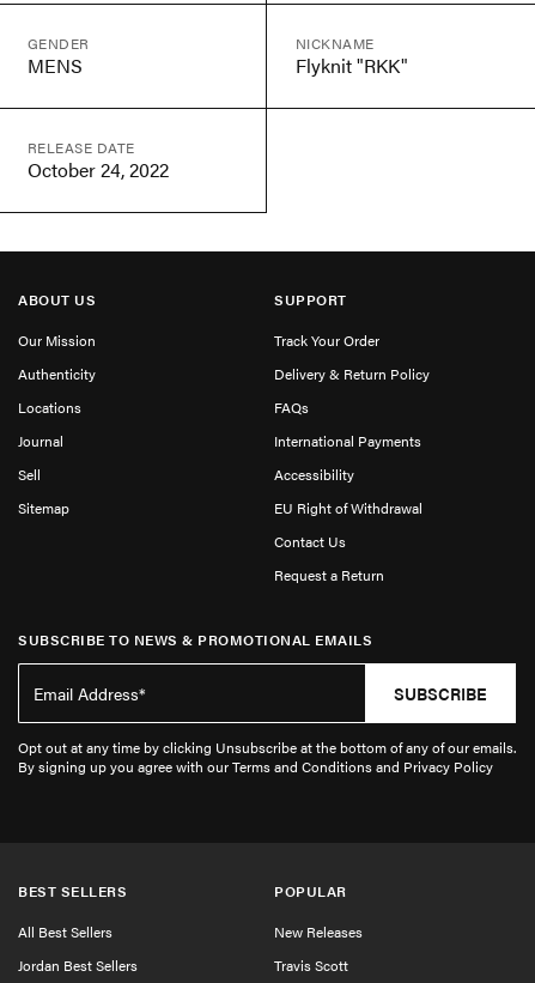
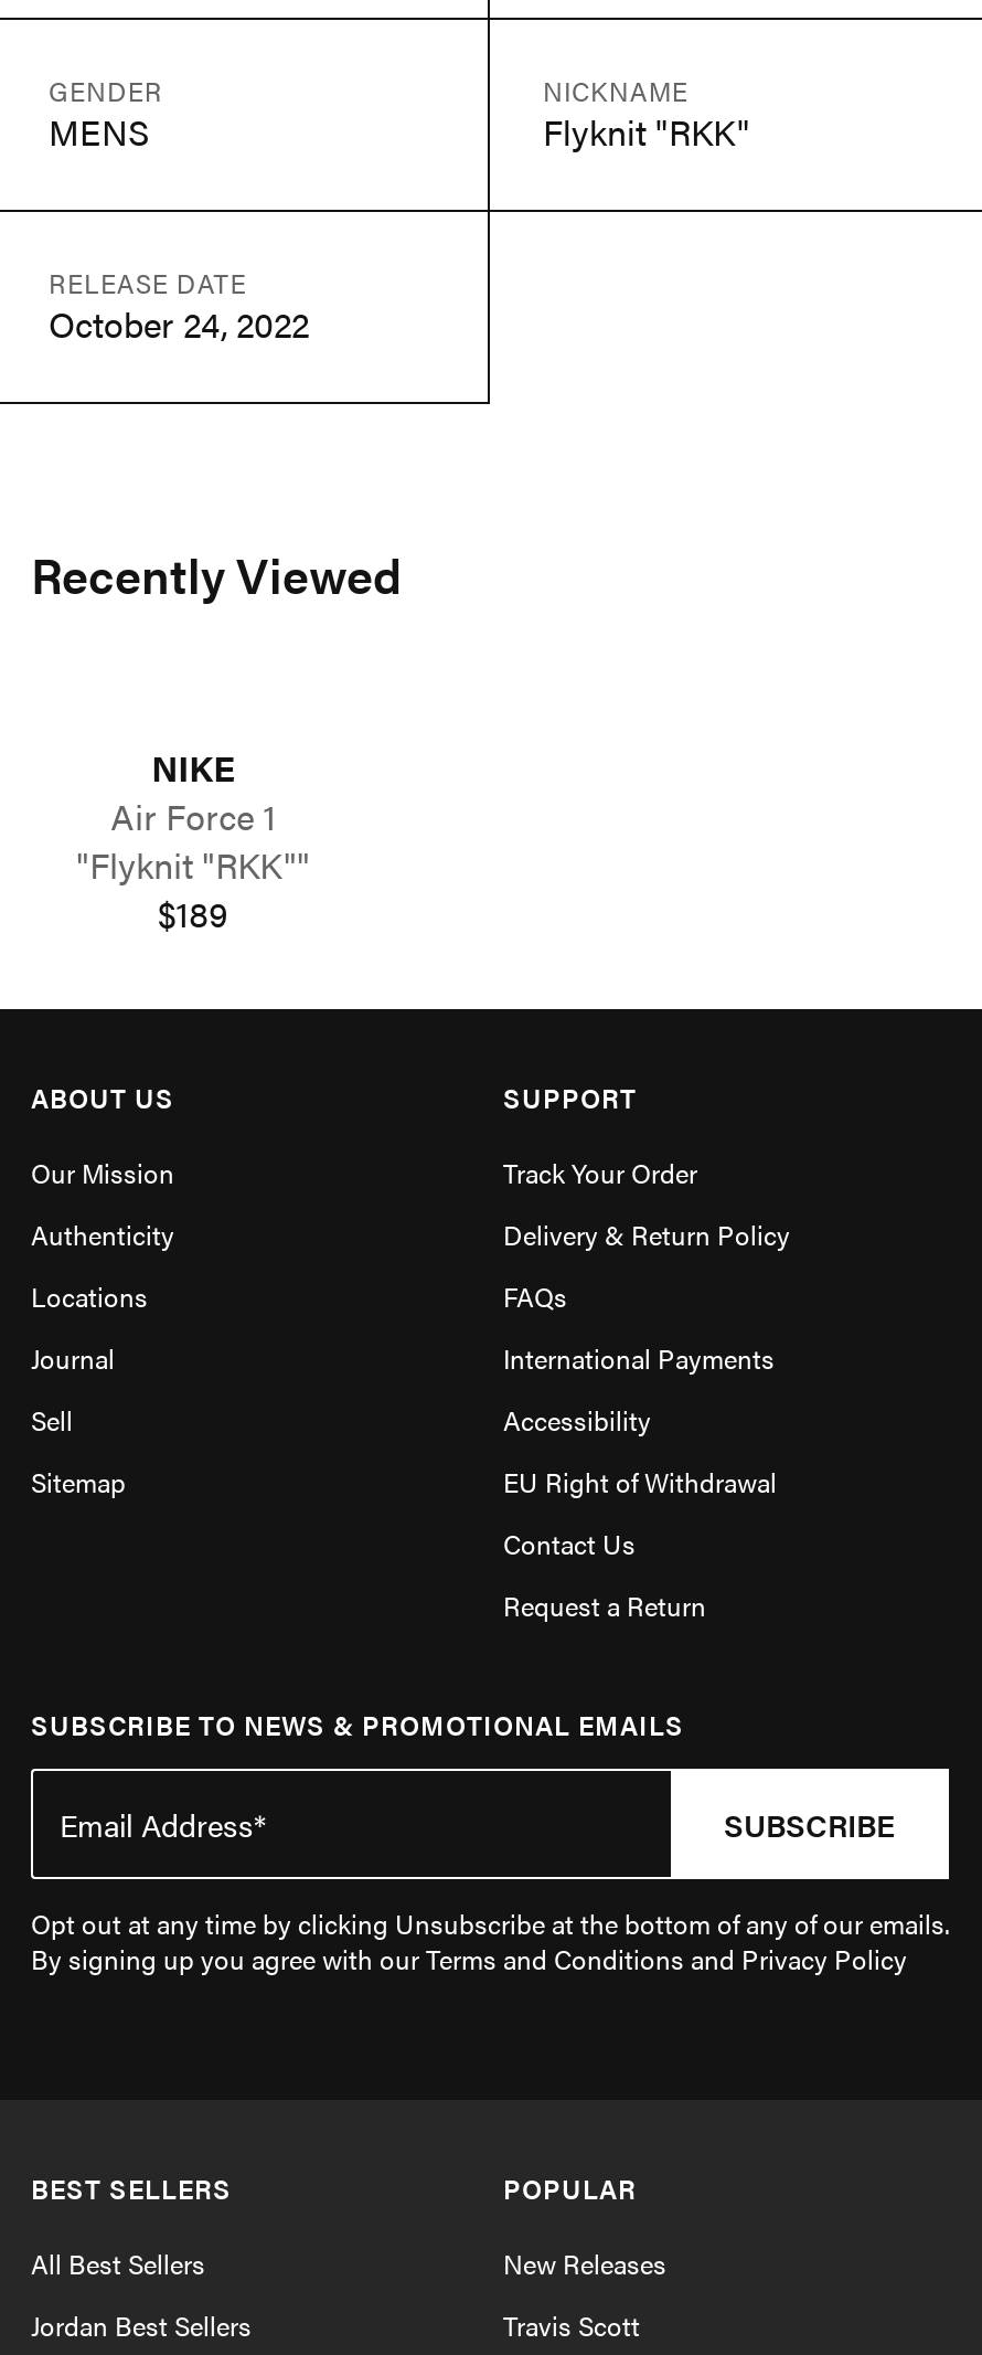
+ Recently Viewed
+ NIKE
+ Air Force 1
+ "Flyknit "RKK""
+ $189
